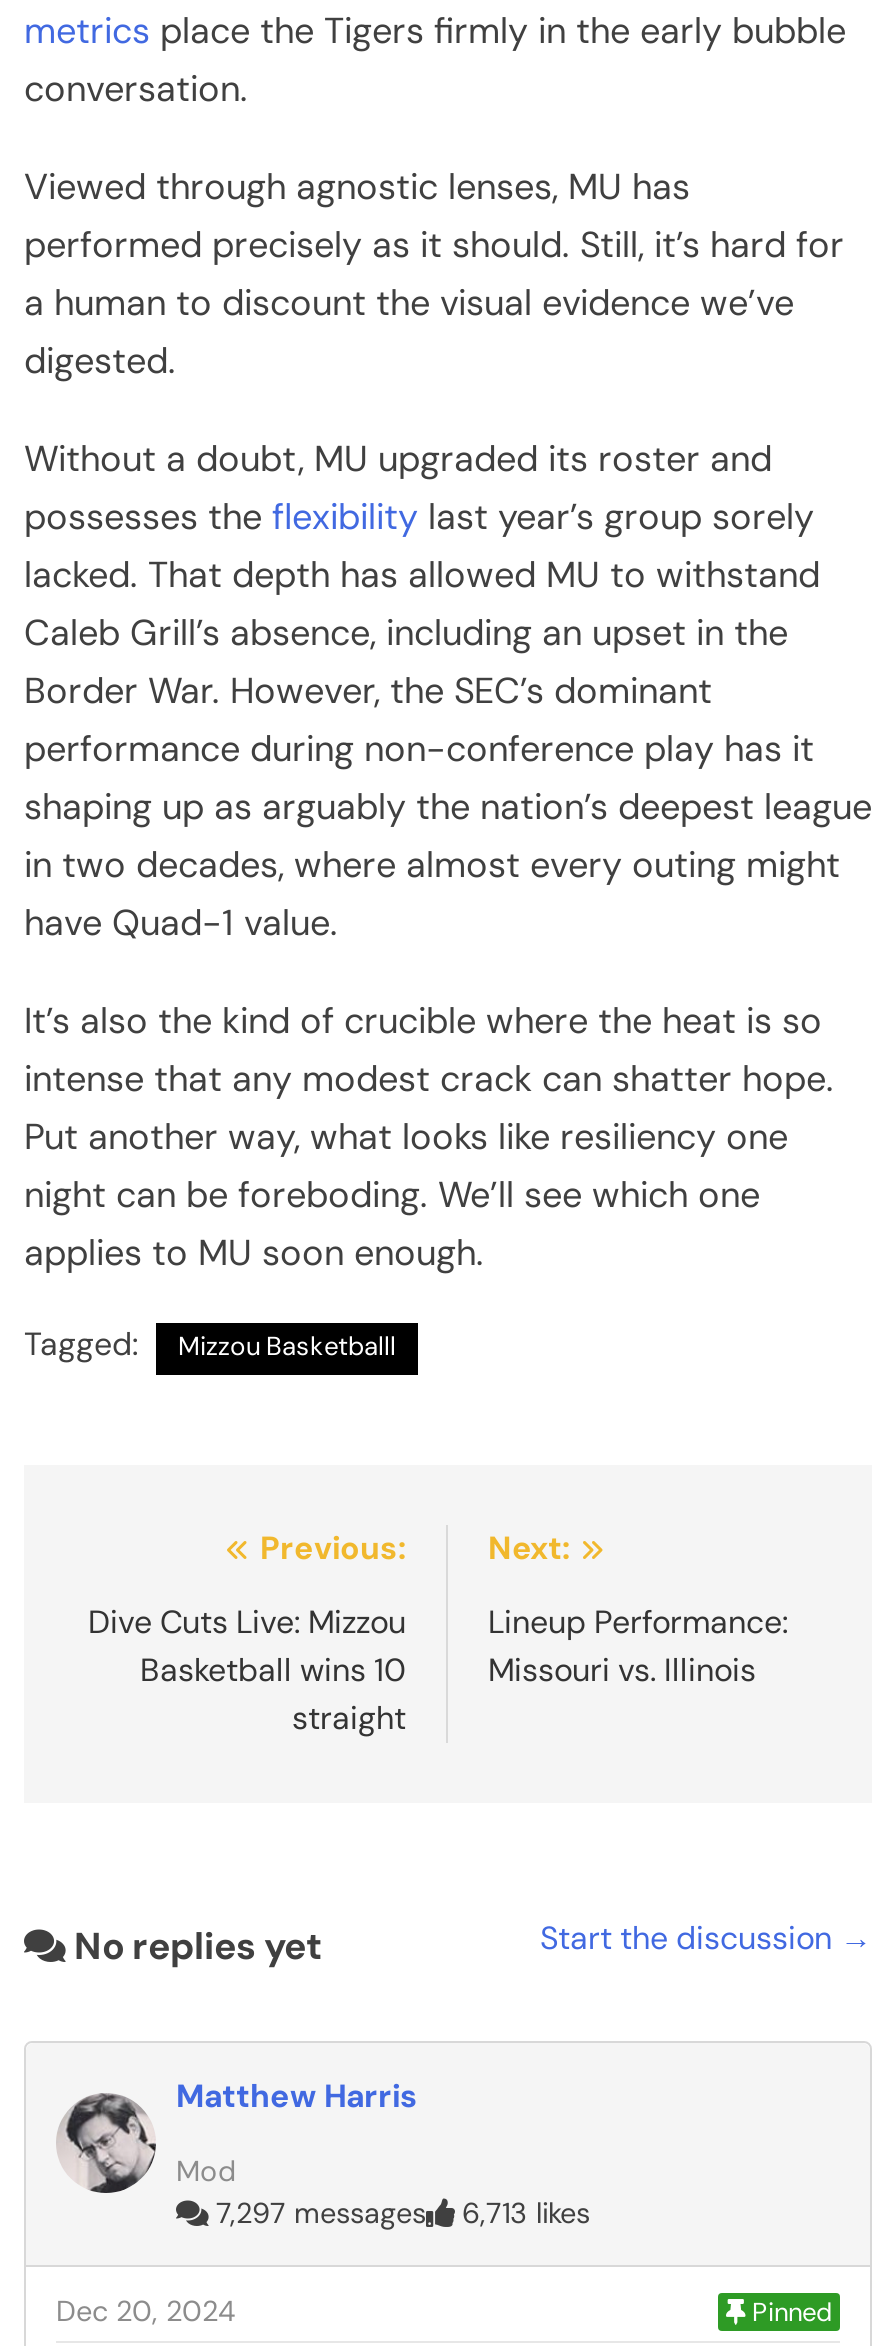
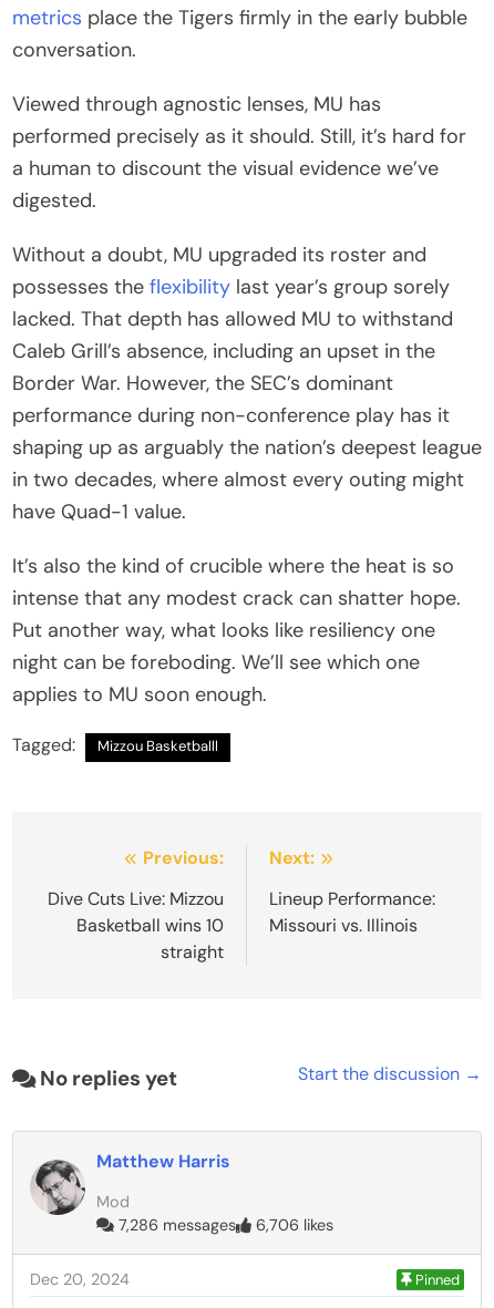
- 7,297 messages
+ 7,286 messages

- 6,713 likes
+ 6,706 likes
